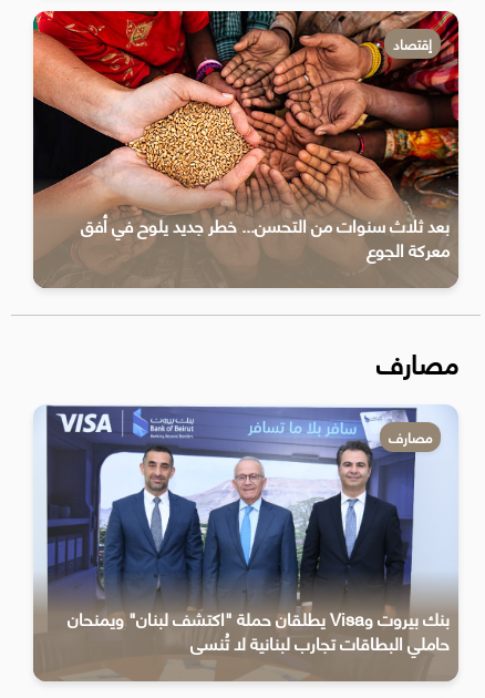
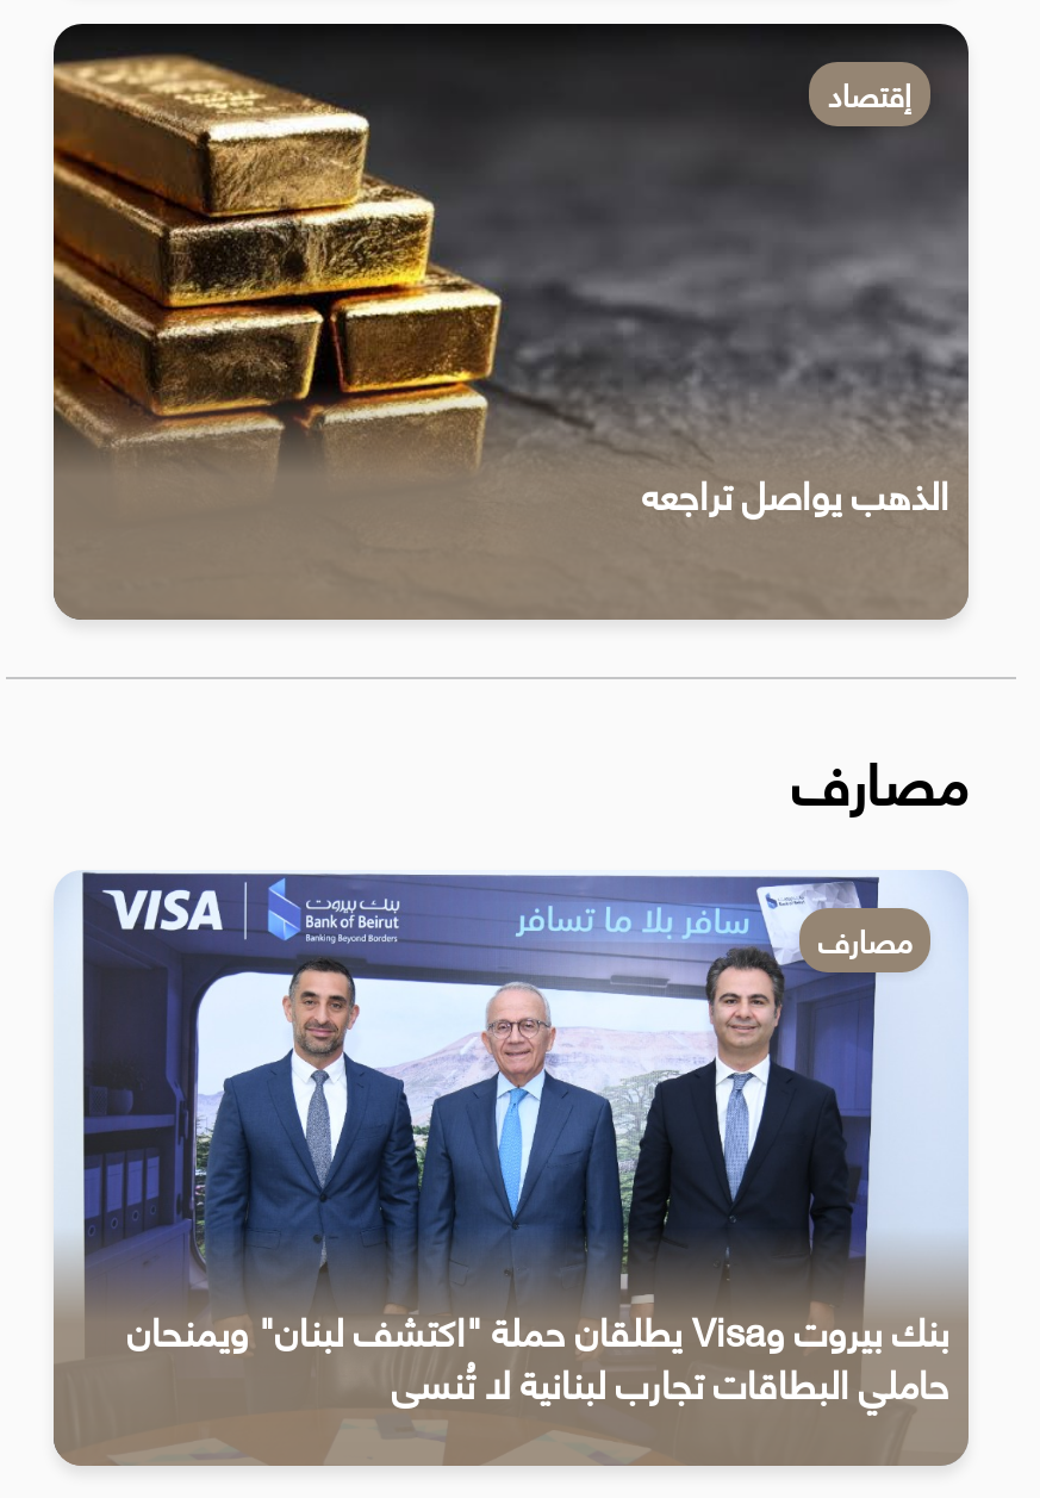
- [image]
- بعد ثلاث سنوات من التحسن... خطر جديد يلوح في أفق
- معركة الجوع
+ [image]
+ الذهب يواصل تراجعه
